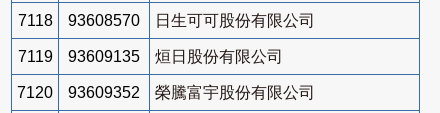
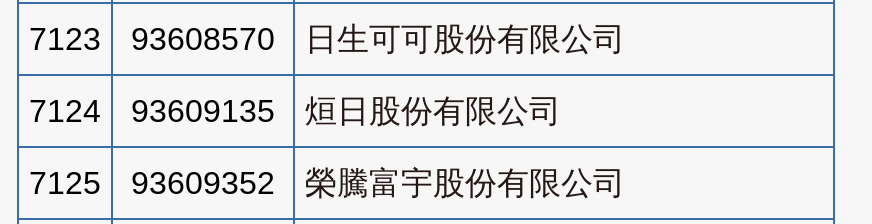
- 7118 93608570 日生可可股份有限公司
+ 7123 93608570 日生可可股份有限公司

- 7119 93609135 烜日股份有限公司
+ 7124 93609135 烜日股份有限公司

- 7120 93609352 榮騰富宇股份有限公司
+ 7125 93609352 榮騰富宇股份有限公司
